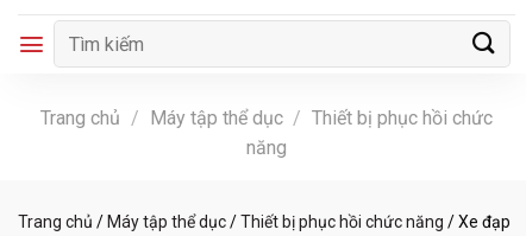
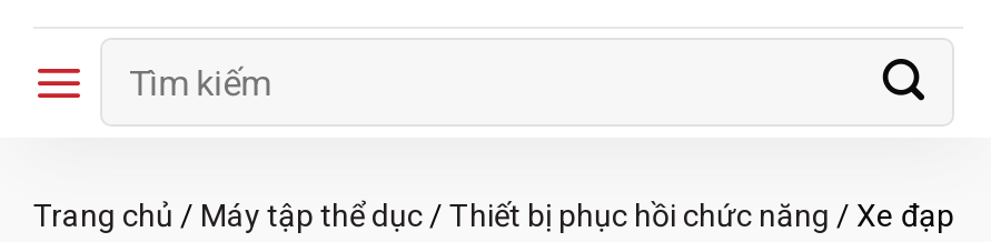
- Trang chủ / Máy tập thể dục / Thiết bị phục hồi chức
- năng
